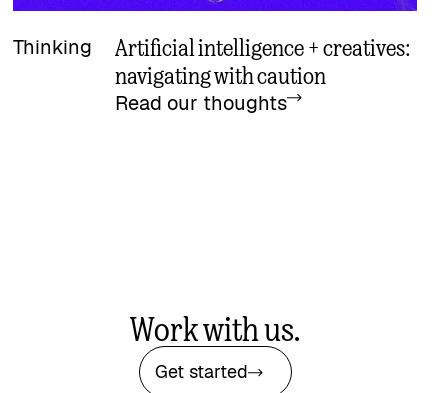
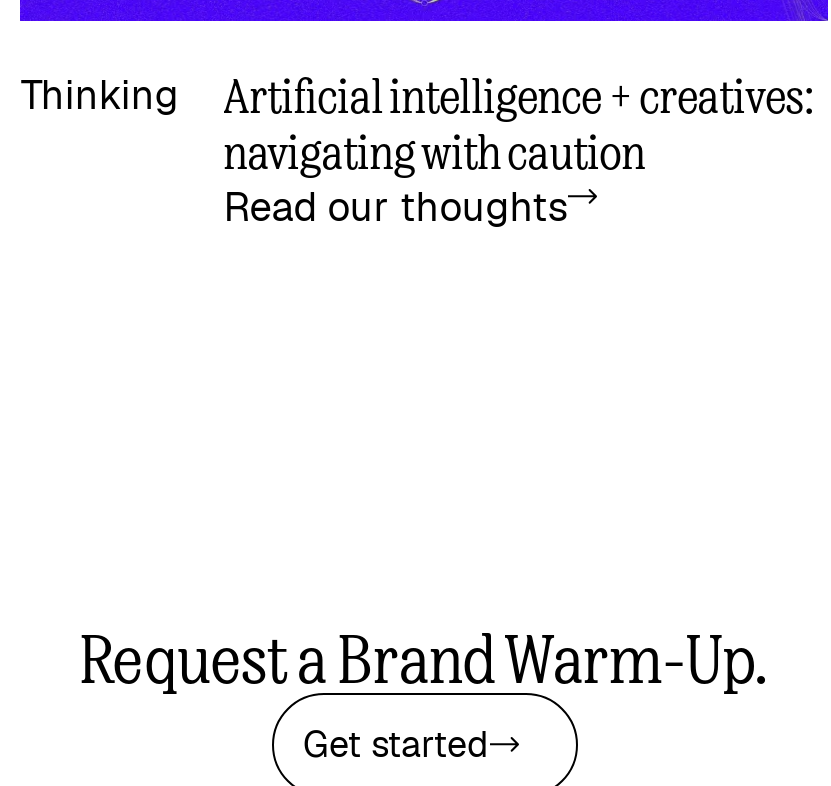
- Work with us.
+ Request a Brand Warm-Up.
